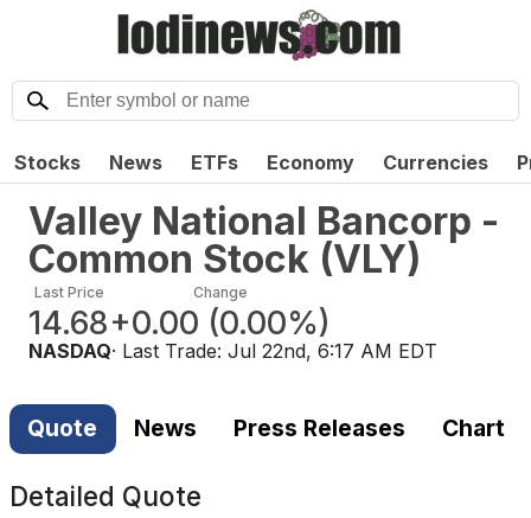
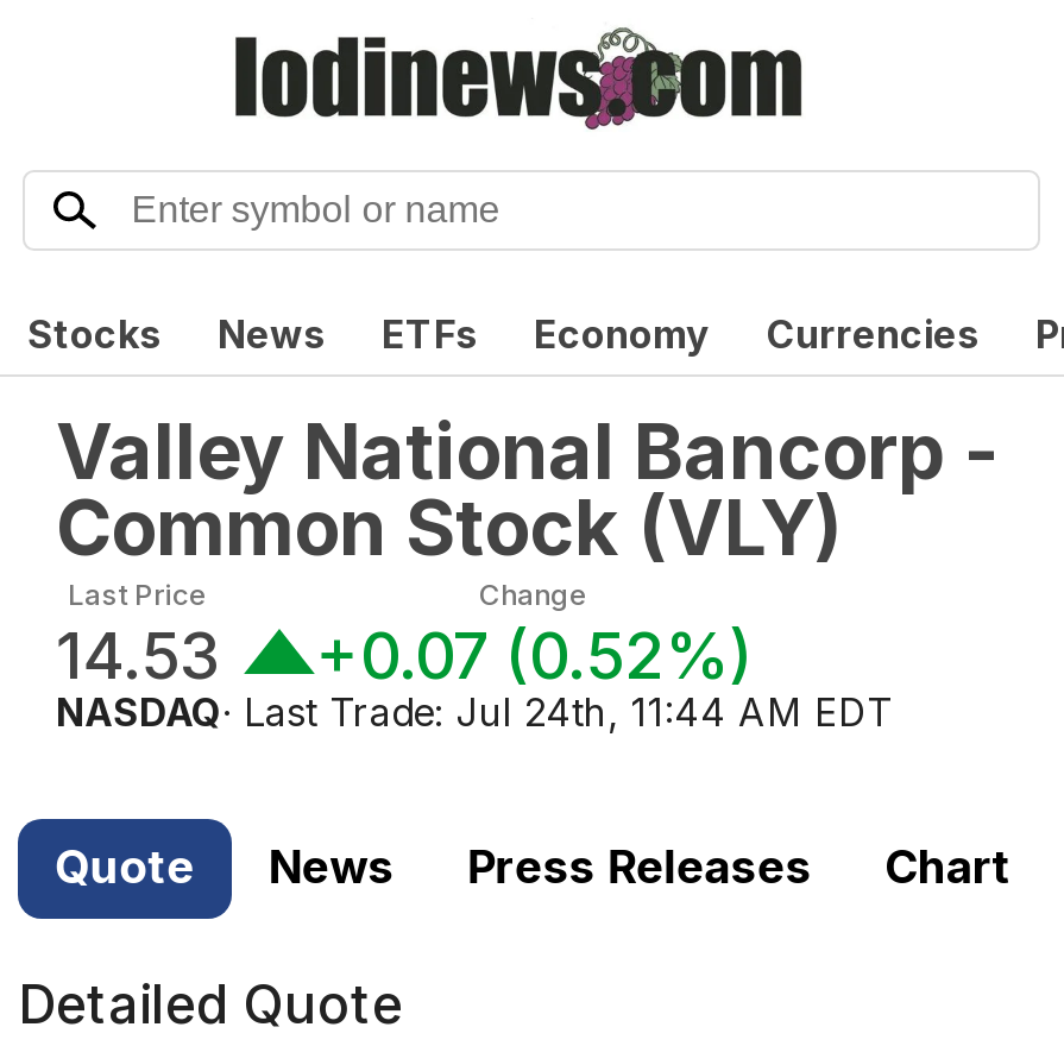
- 14.68
+ 14.53

- +0.00 (0.00%)
+ +0.07 (0.52%)

- NASDAQ · Last Trade: Jul 22nd, 6:17 AM EDT
+ NASDAQ · Last Trade: Jul 24th, 11:44 AM EDT
